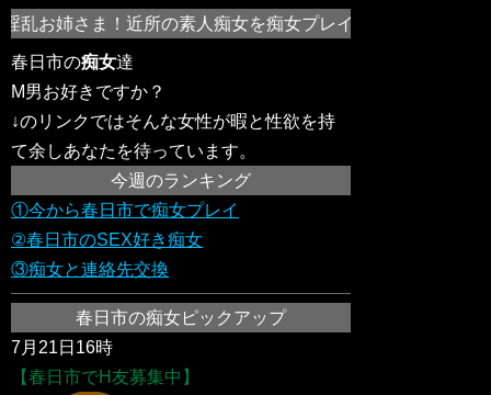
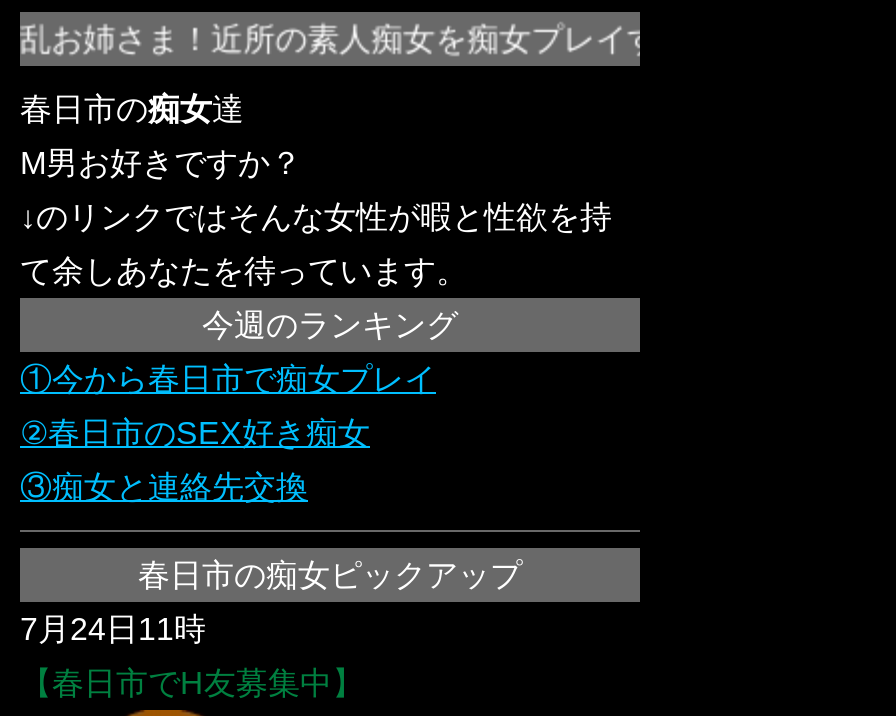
- 7月21日16時
+ 7月24日11時
